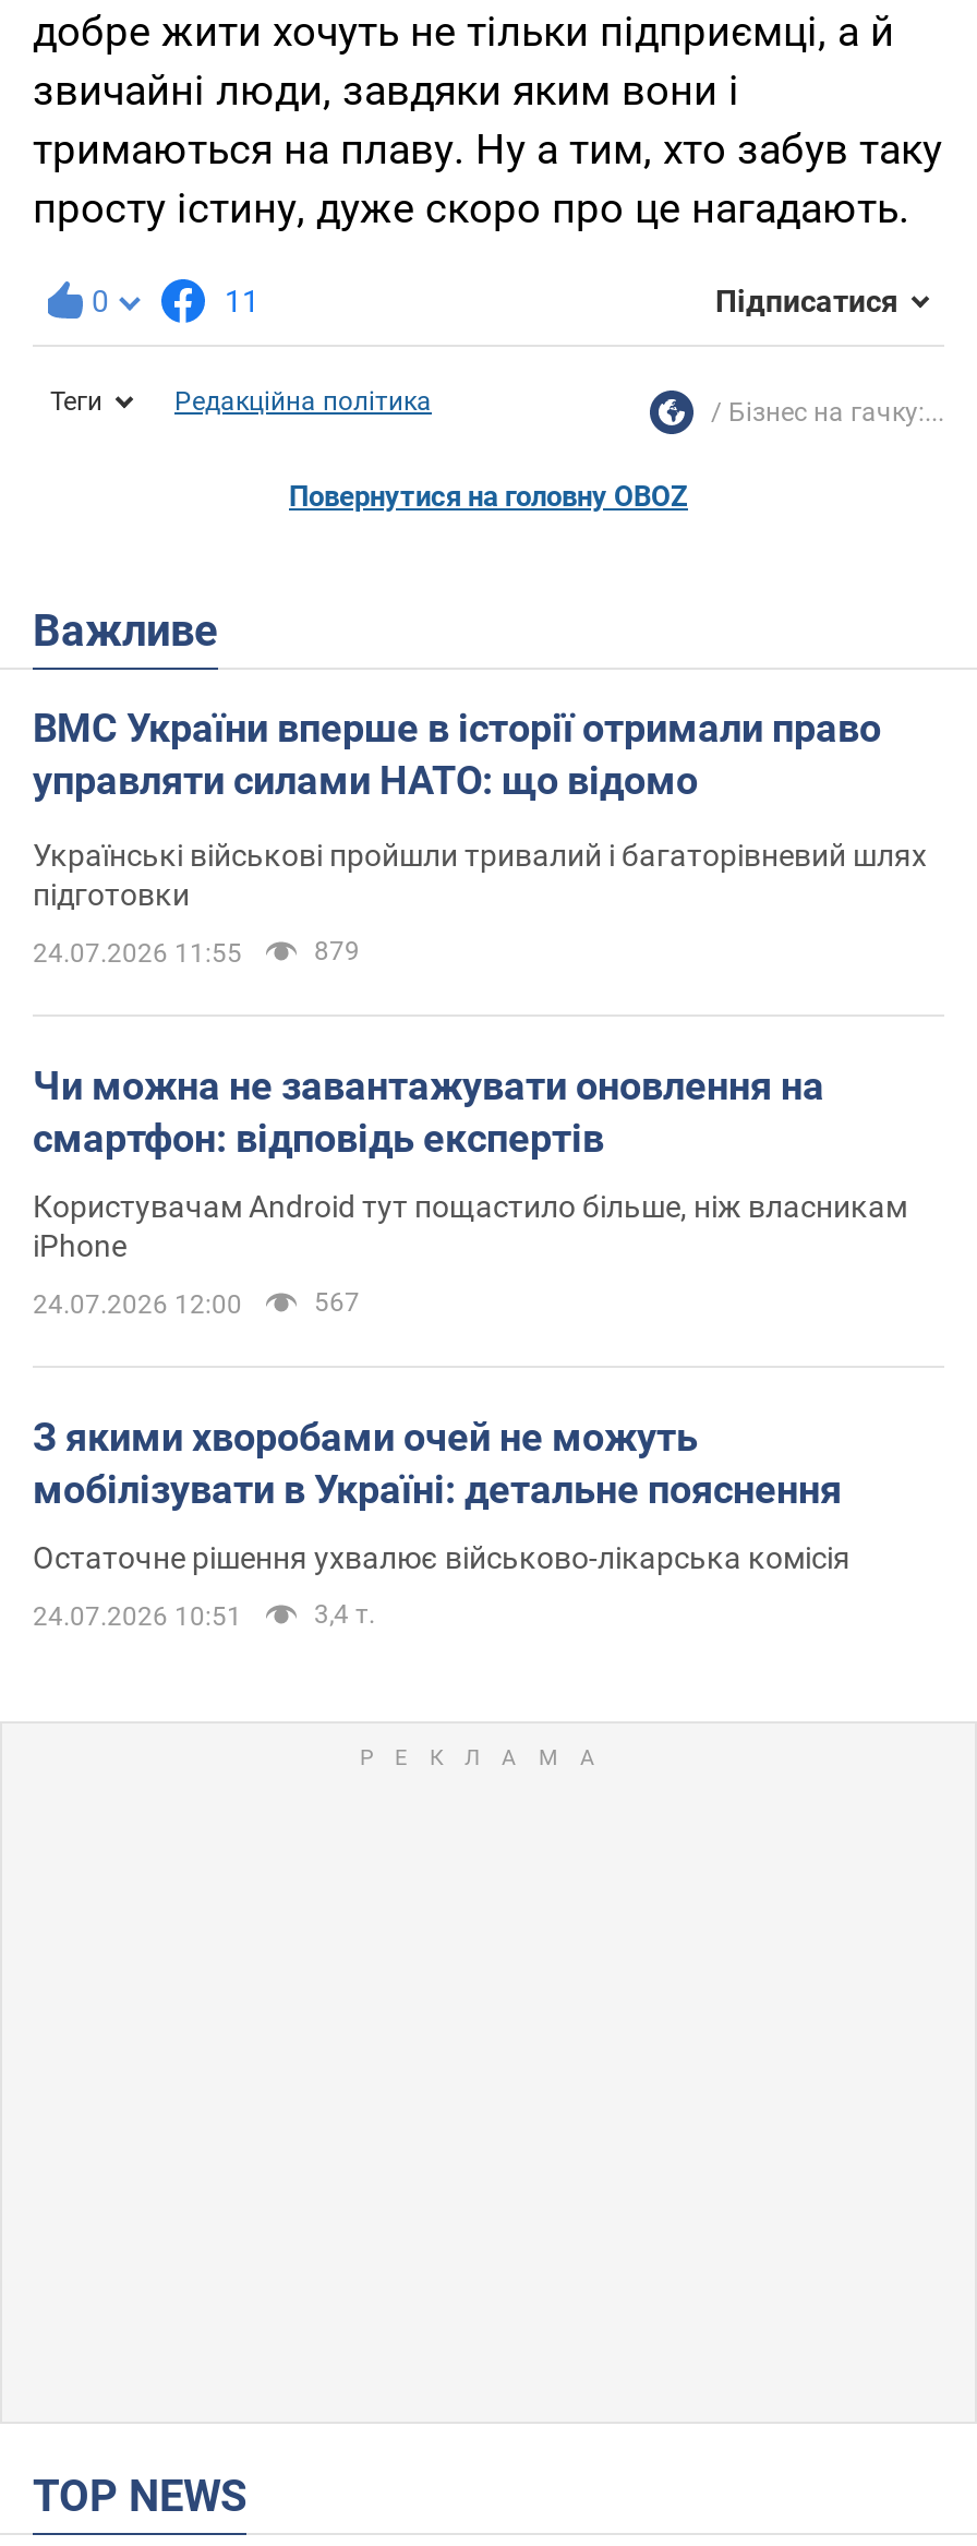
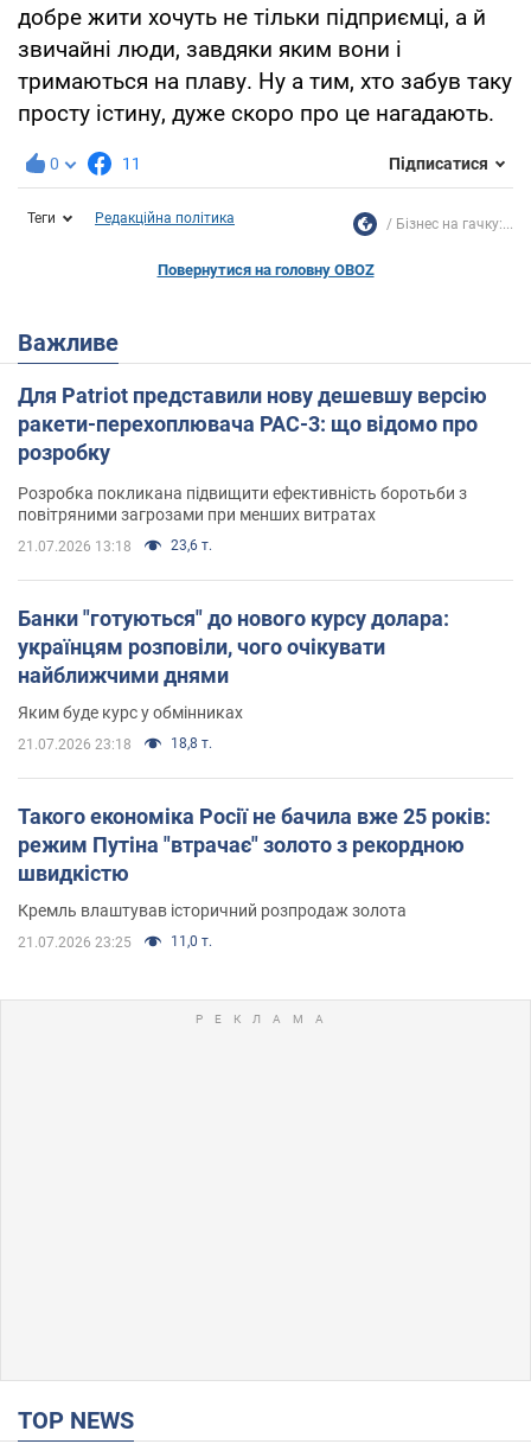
- ВМС України вперше в історії отримали право
- управляти силами НАТО: що відомо
+ Для Patriot представили нову дешевшу версію
+ ракети-перехоплювача PAC-3: що відомо про
+ розробку

- Українські військові пройшли тривалий і багаторівневий шлях
- підготовки
+ Розробка покликана підвищити ефективність боротьби з
+ повітряними загрозами при менших витратах

- 24.07.2026 11:55
- 879
+ 21.07.2026 13:18
+ 23,6 т.

- Чи можна не завантажувати оновлення на
- смартфон: відповідь експертів
+ Банки "готуються" до нового курсу долара:
+ українцям розповіли, чого очікувати
+ найближчими днями

- Користувачам Android тут пощастило більше, ніж власникам
- iPhone
+ Яким буде курс у обмінниках

- 24.07.2026 12:00
- 567
+ 21.07.2026 23:18
+ 18,8 т.

- З якими хворобами очей не можуть
- мобілізувати в Україні: детальне пояснення
+ Такого економіка Росії не бачила вже 25 років:
+ режим Путіна "втрачає" золото з рекордною
+ швидкістю

- Остаточне рішення ухвалює військово-лікарська комісія
+ Кремль влаштував історичний розпродаж золота

- 24.07.2026 10:51
- 3,4 т.
+ 21.07.2026 23:25
+ 11,0 т.
